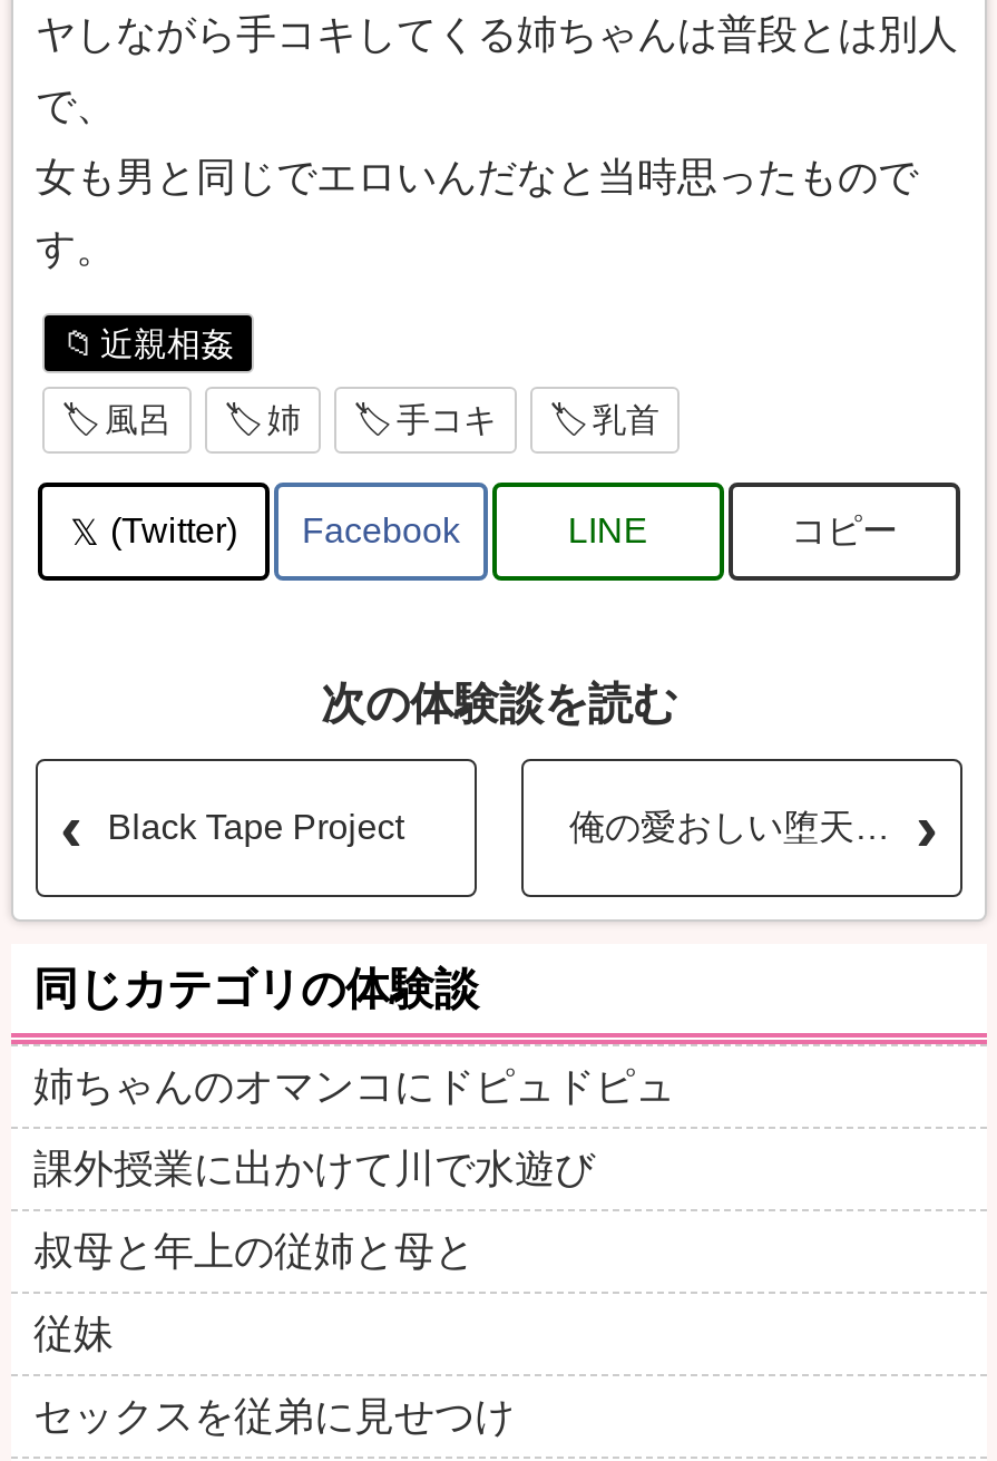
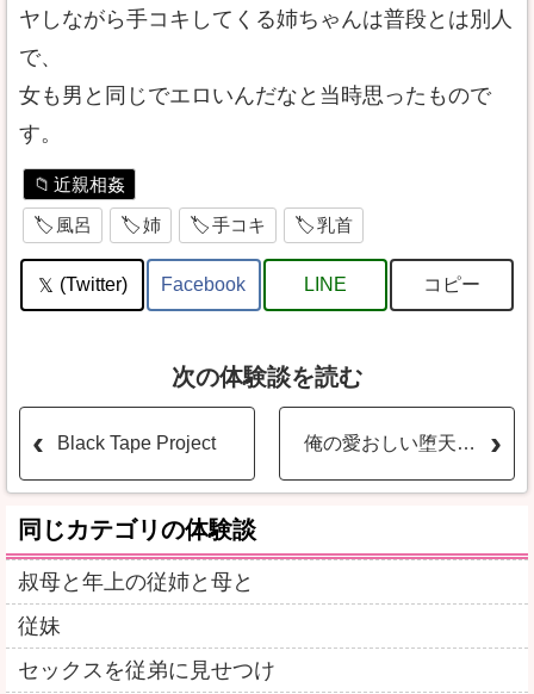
- 姉ちゃんのオマンコにドピュドピュ
- 課外授業に出かけて川で水遊び
